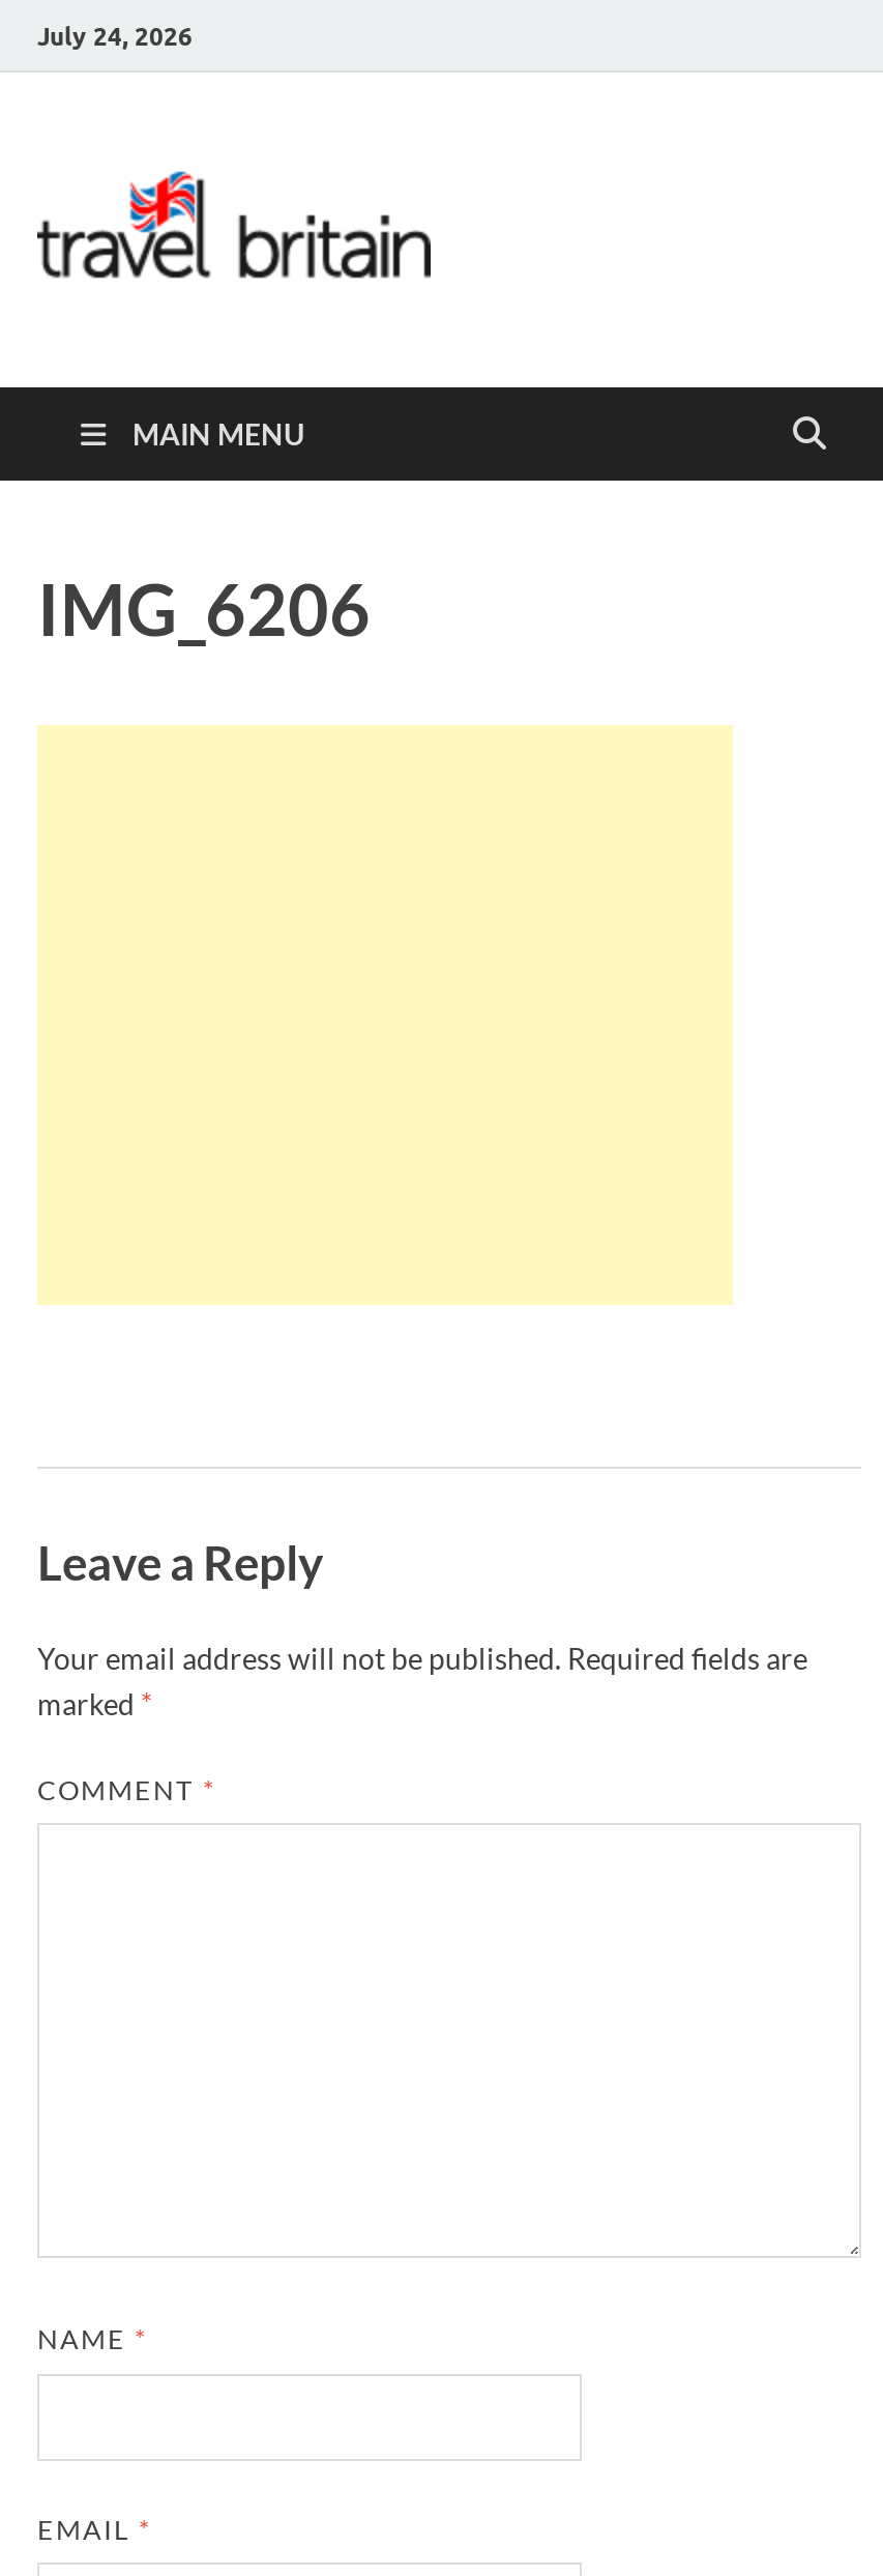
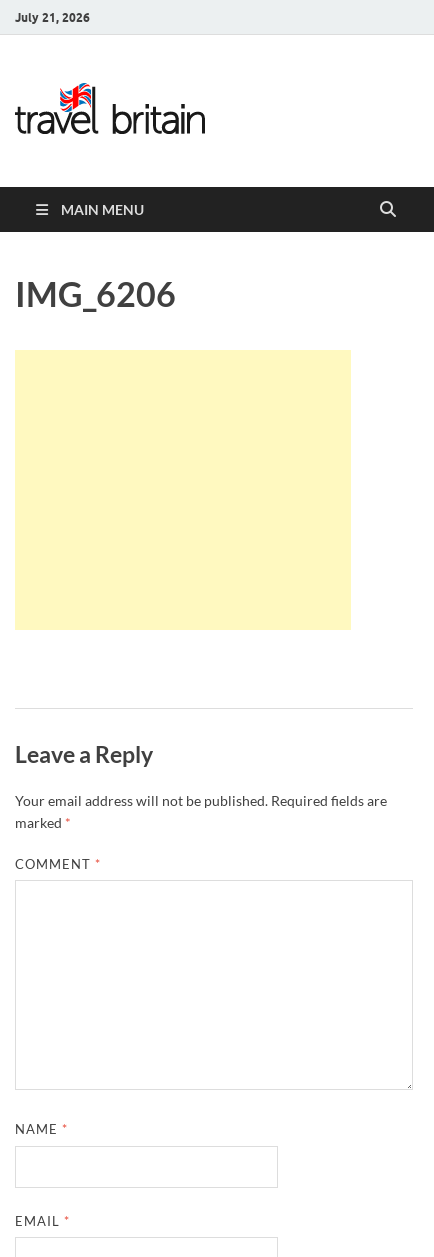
- July 24, 2026
+ July 21, 2026
